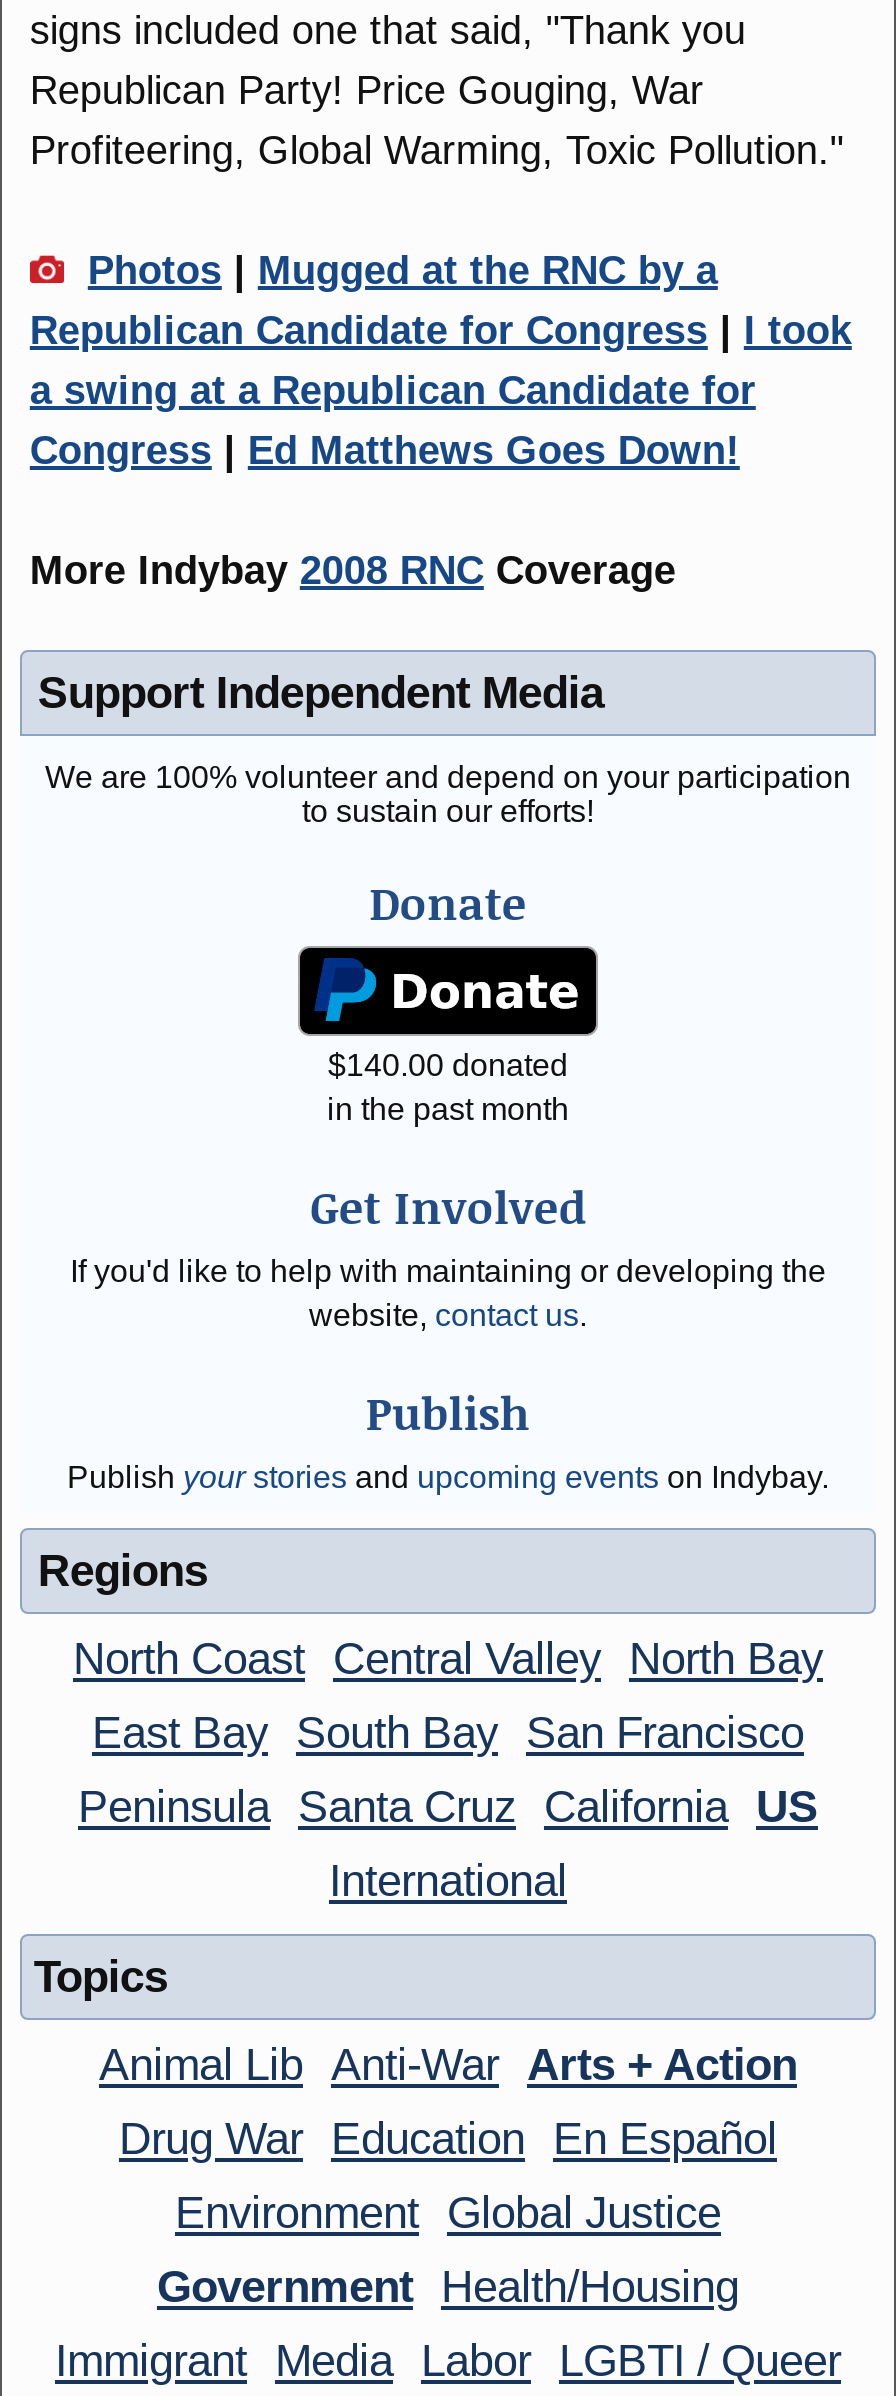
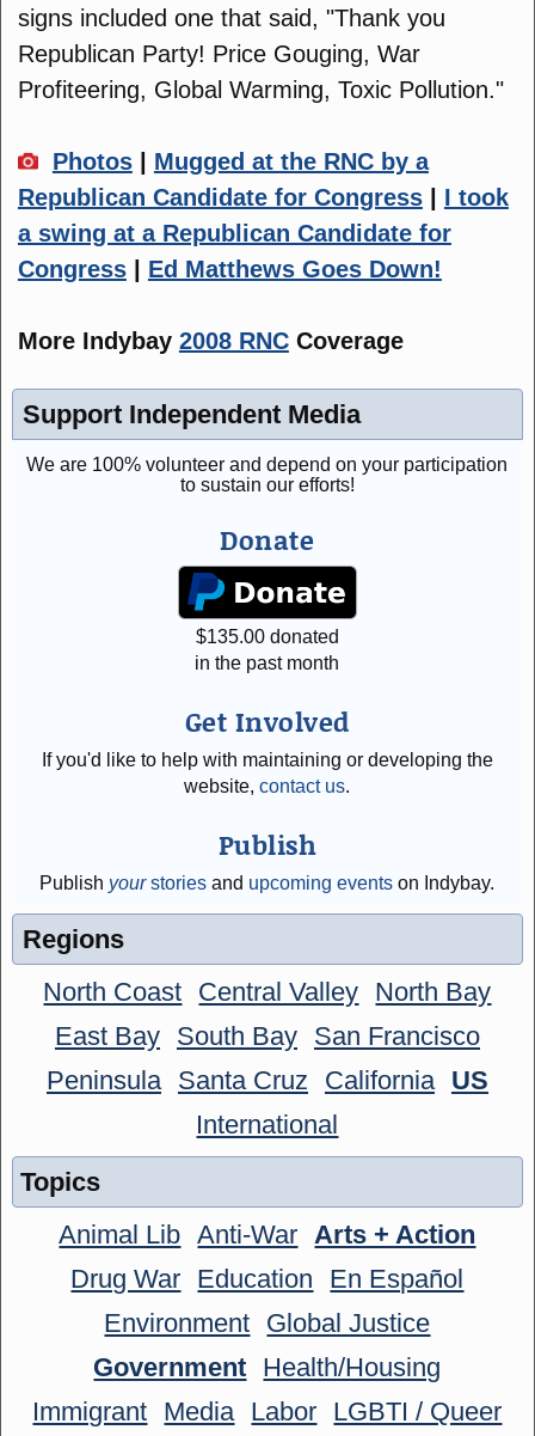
- $140.00 donated
+ $135.00 donated
